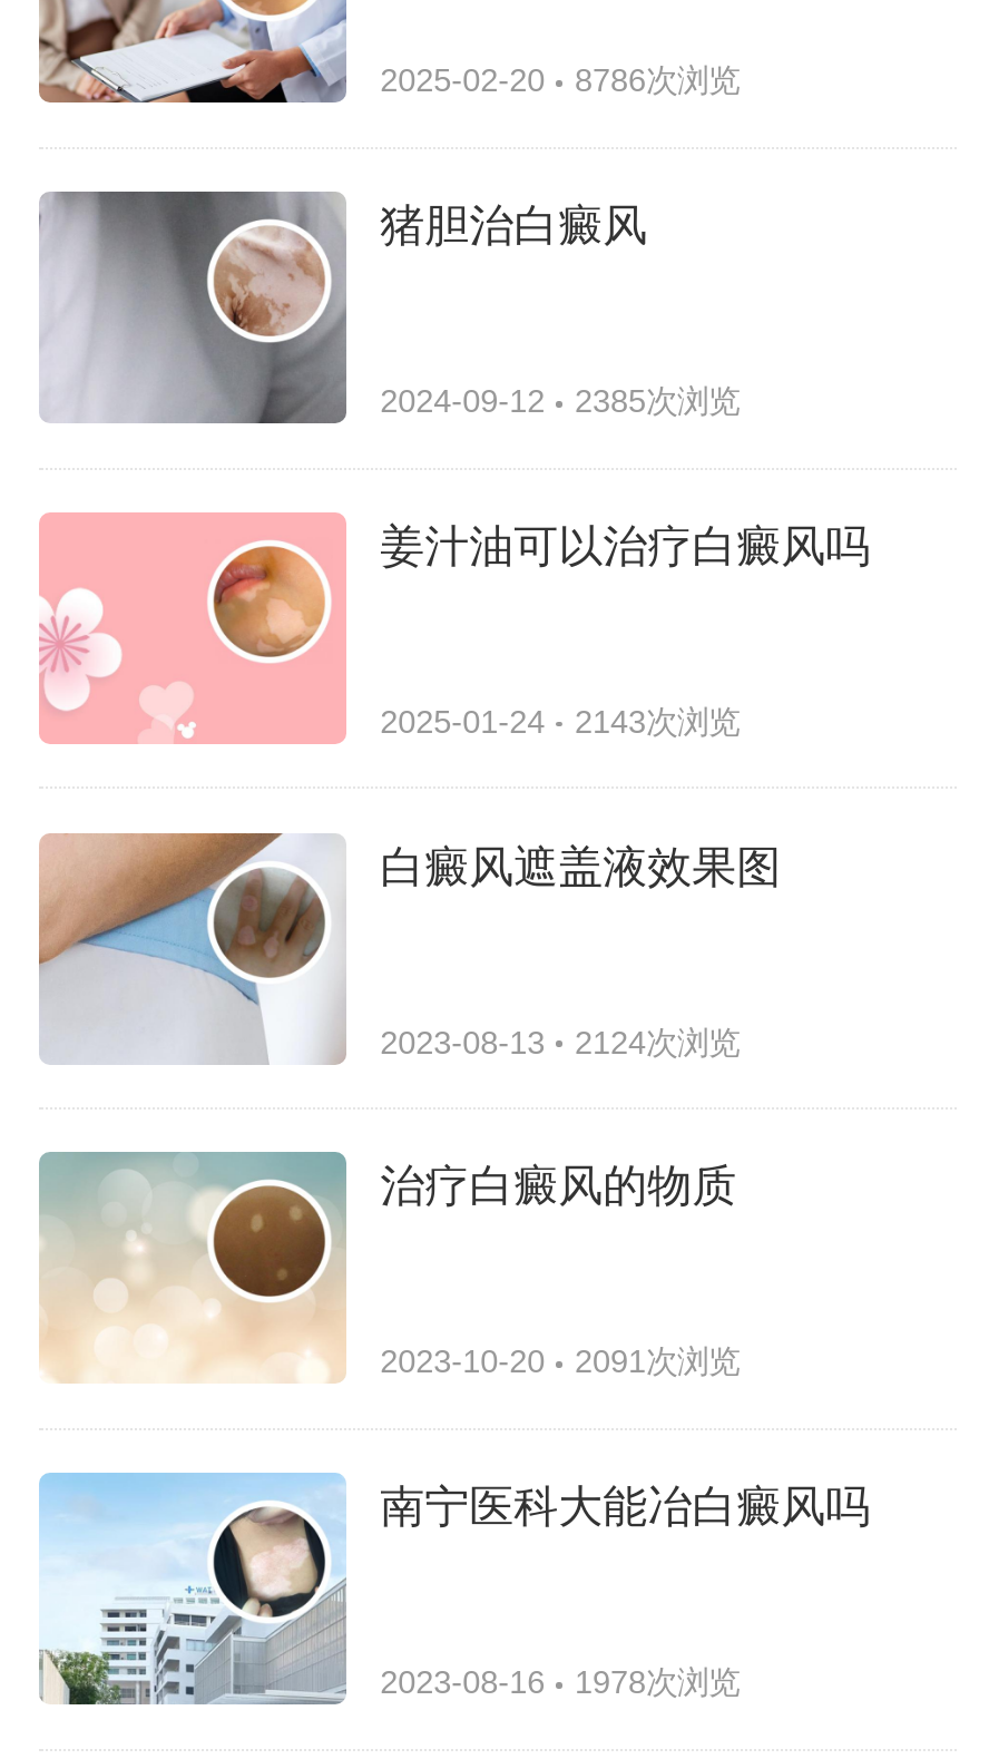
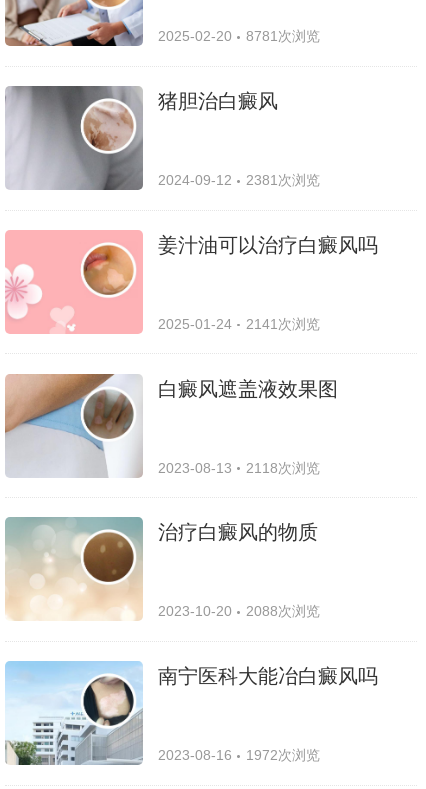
- 2025-02-20 8786次浏览
+ 2025-02-20 8781次浏览

- 2024-09-12 2385次浏览
+ 2024-09-12 2381次浏览

- 2025-01-24 2143次浏览
+ 2025-01-24 2141次浏览

- 2023-08-13 2124次浏览
+ 2023-08-13 2118次浏览

- 2023-10-20 2091次浏览
+ 2023-10-20 2088次浏览

- 2023-08-16 1978次浏览
+ 2023-08-16 1972次浏览
